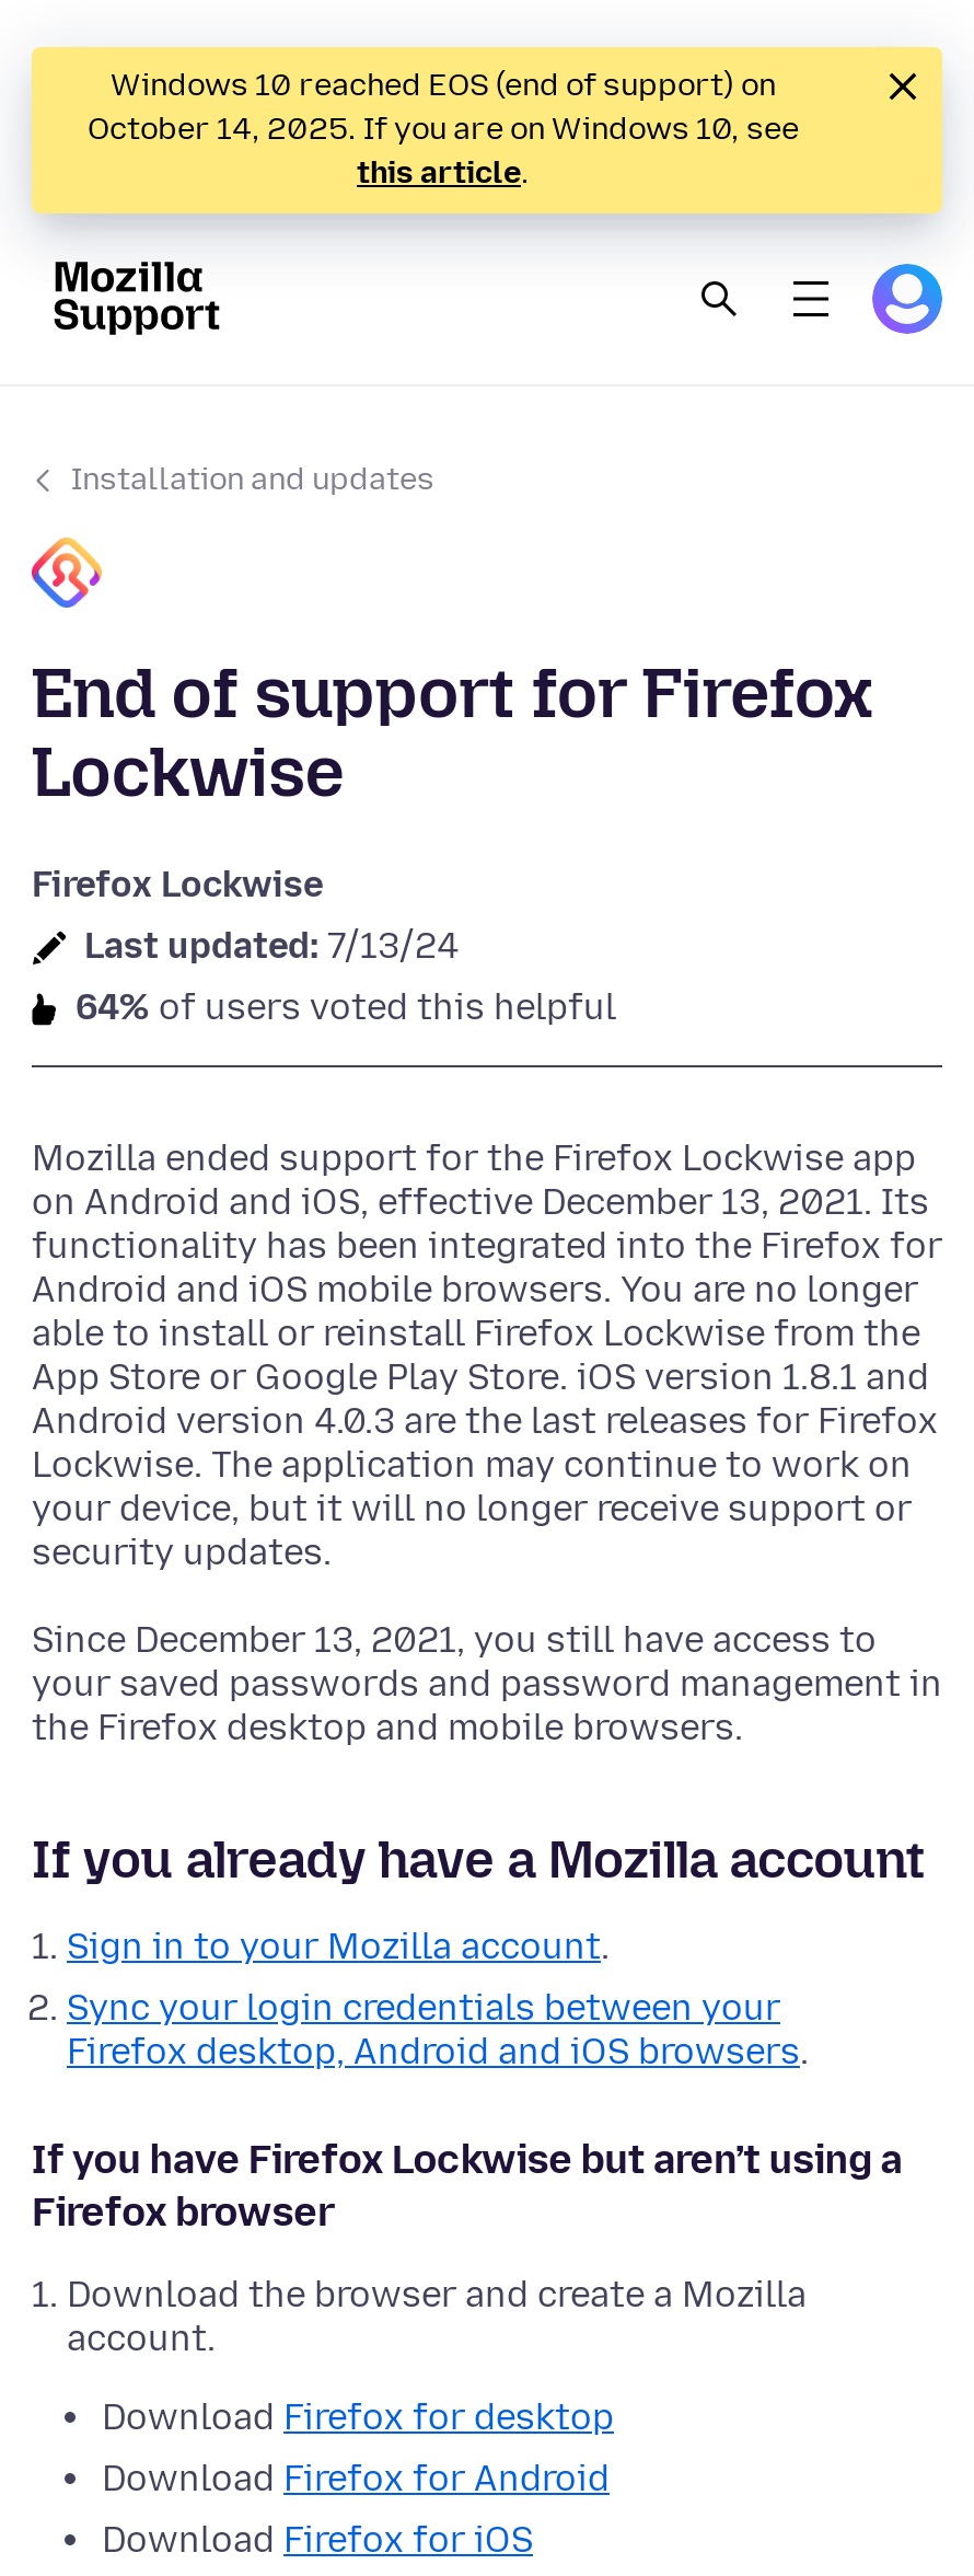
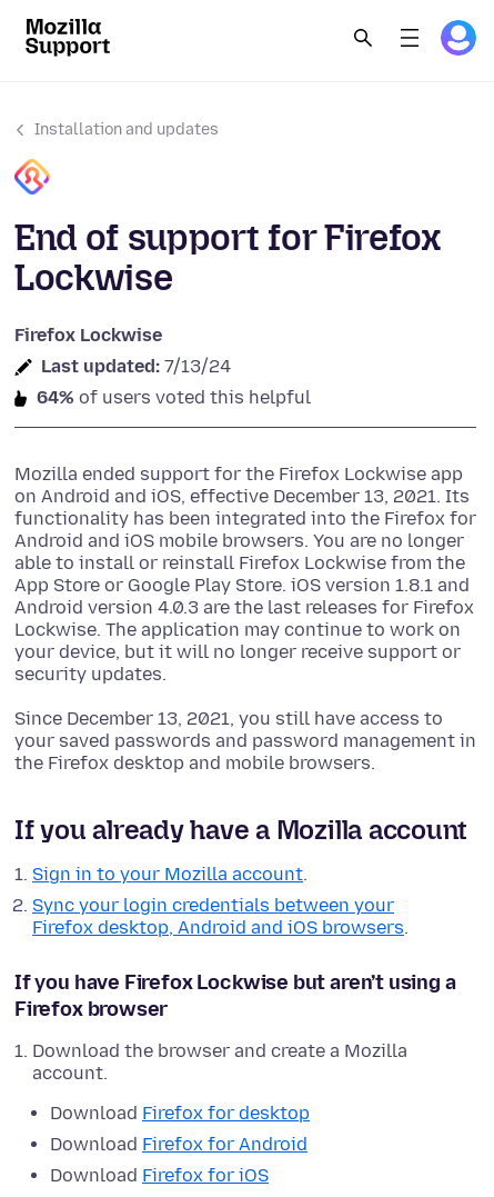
- [image]
- Windows 10 reached EOS (end of support) on
- October 14, 2025. If you are on Windows 10, see
- this article.
